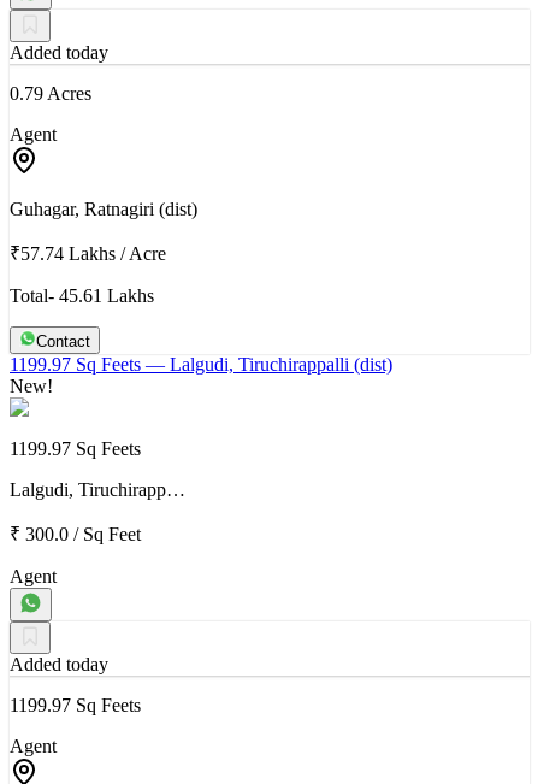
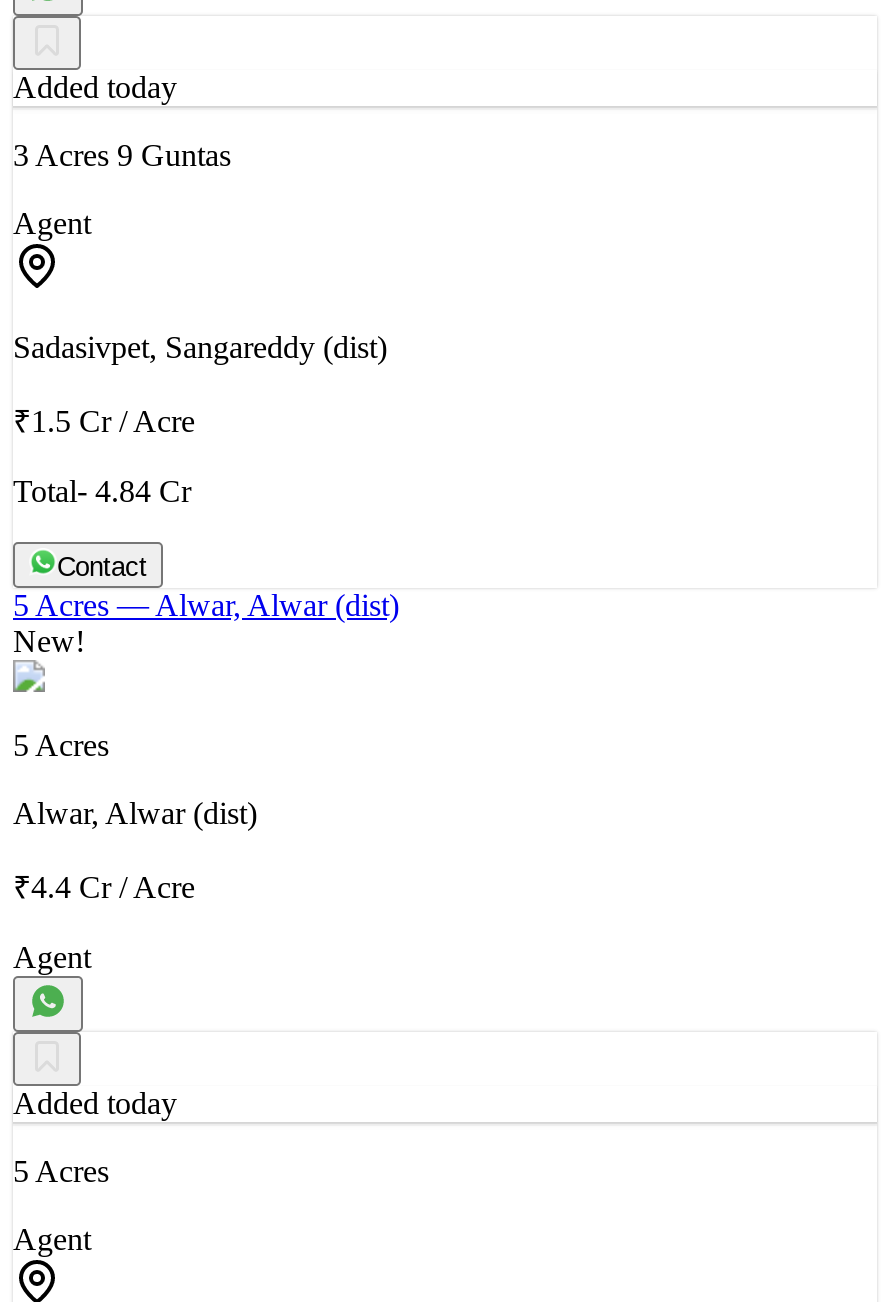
- 0.79 Acres
+ 3 Acres 9 Guntas

- Guhagar, Ratnagiri (dist)
+ Sadasivpet, Sangareddy (dist)

- ₹57.74 Lakhs / Acre
+ ₹1.5 Cr / Acre

- Total- 45.61 Lakhs
+ Total- 4.84 Cr

- 1199.97 Sq Feets— Lalgudi, Tiruchirappalli (dist)
+ 5 Acres— Alwar, Alwar (dist)

- 1199.97 Sq Feets
+ 5 Acres

- Lalgudi, Tiruchirapp…
+ Alwar, Alwar (dist)

- ₹ 300.0 / Sq Feet
+ ₹4.4 Cr / Acre

- 1199.97 Sq Feets
+ 5 Acres
